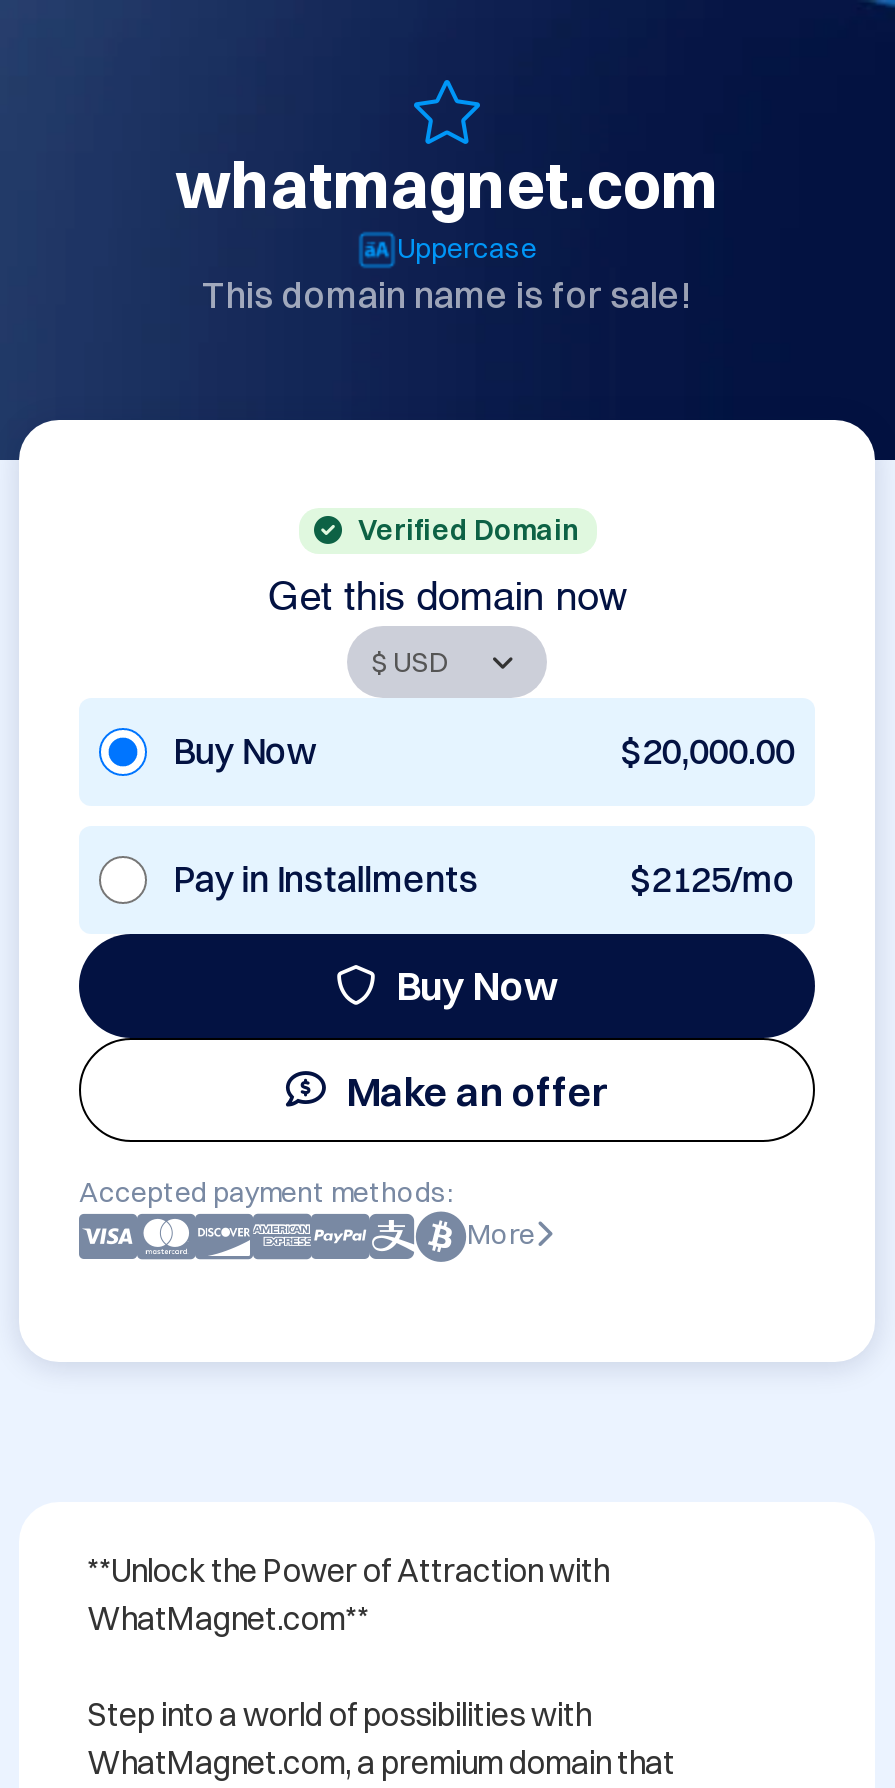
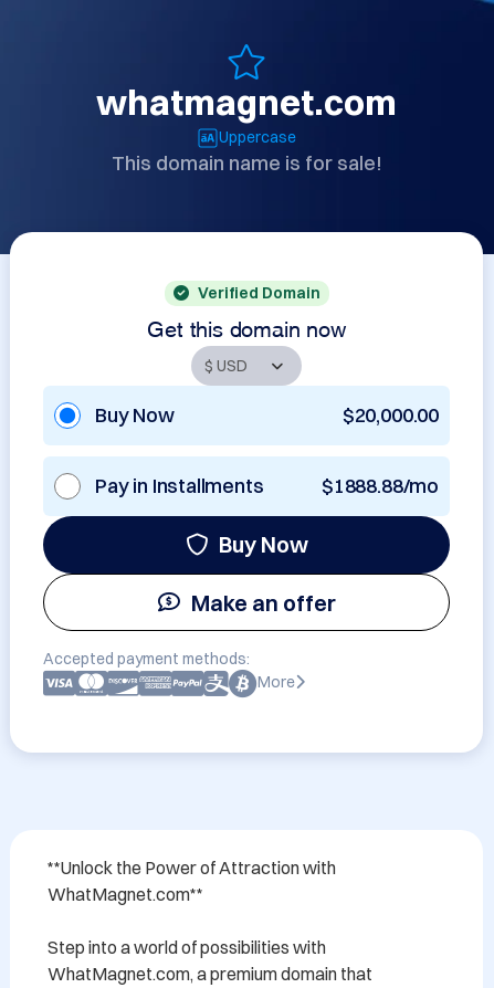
- $2125/mo
+ $1888.88/mo
